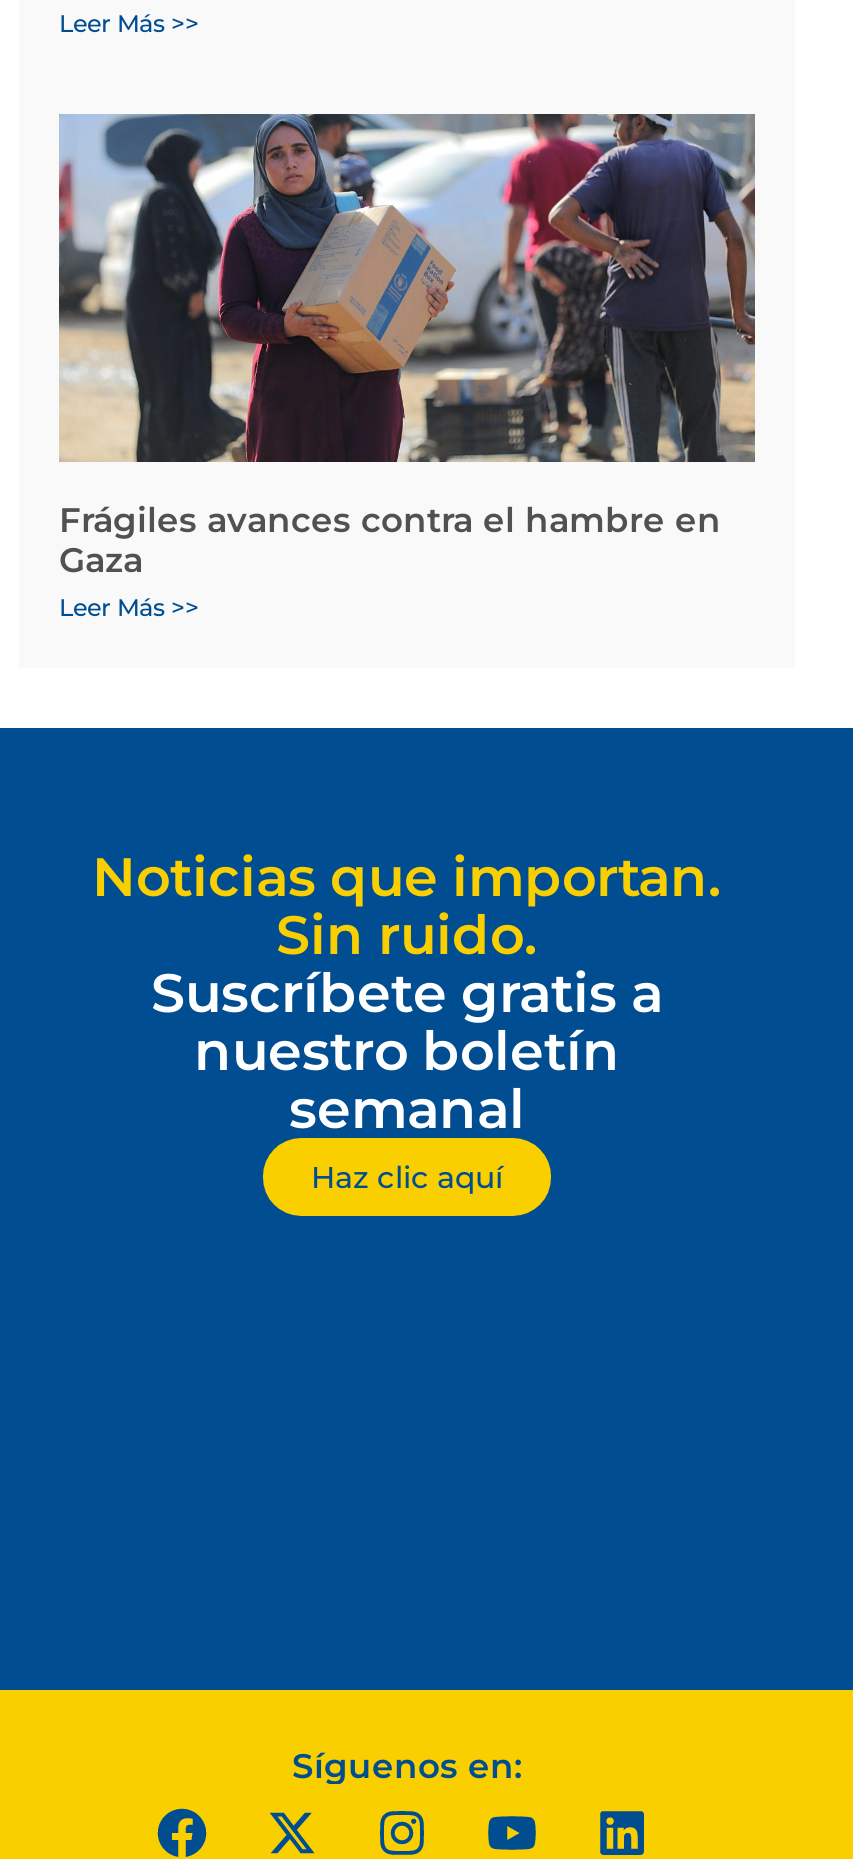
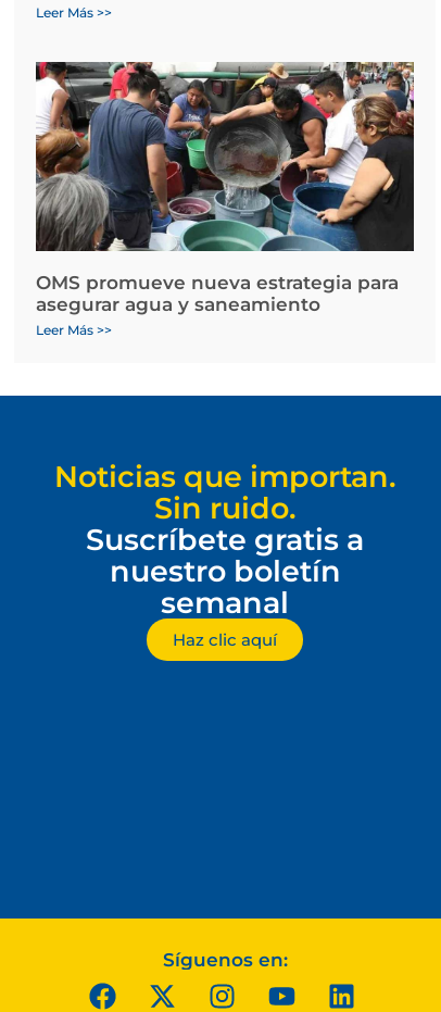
- [image]
- Frágiles avances contra el hambre en
- Gaza
+ [image]
+ OMS promueve nueva estrategia para
+ asegurar agua y saneamiento
